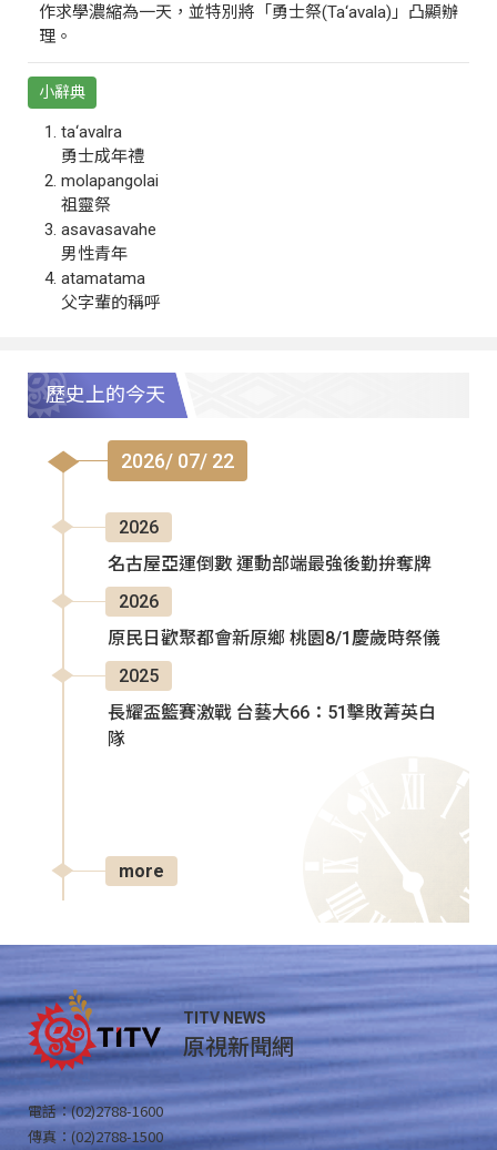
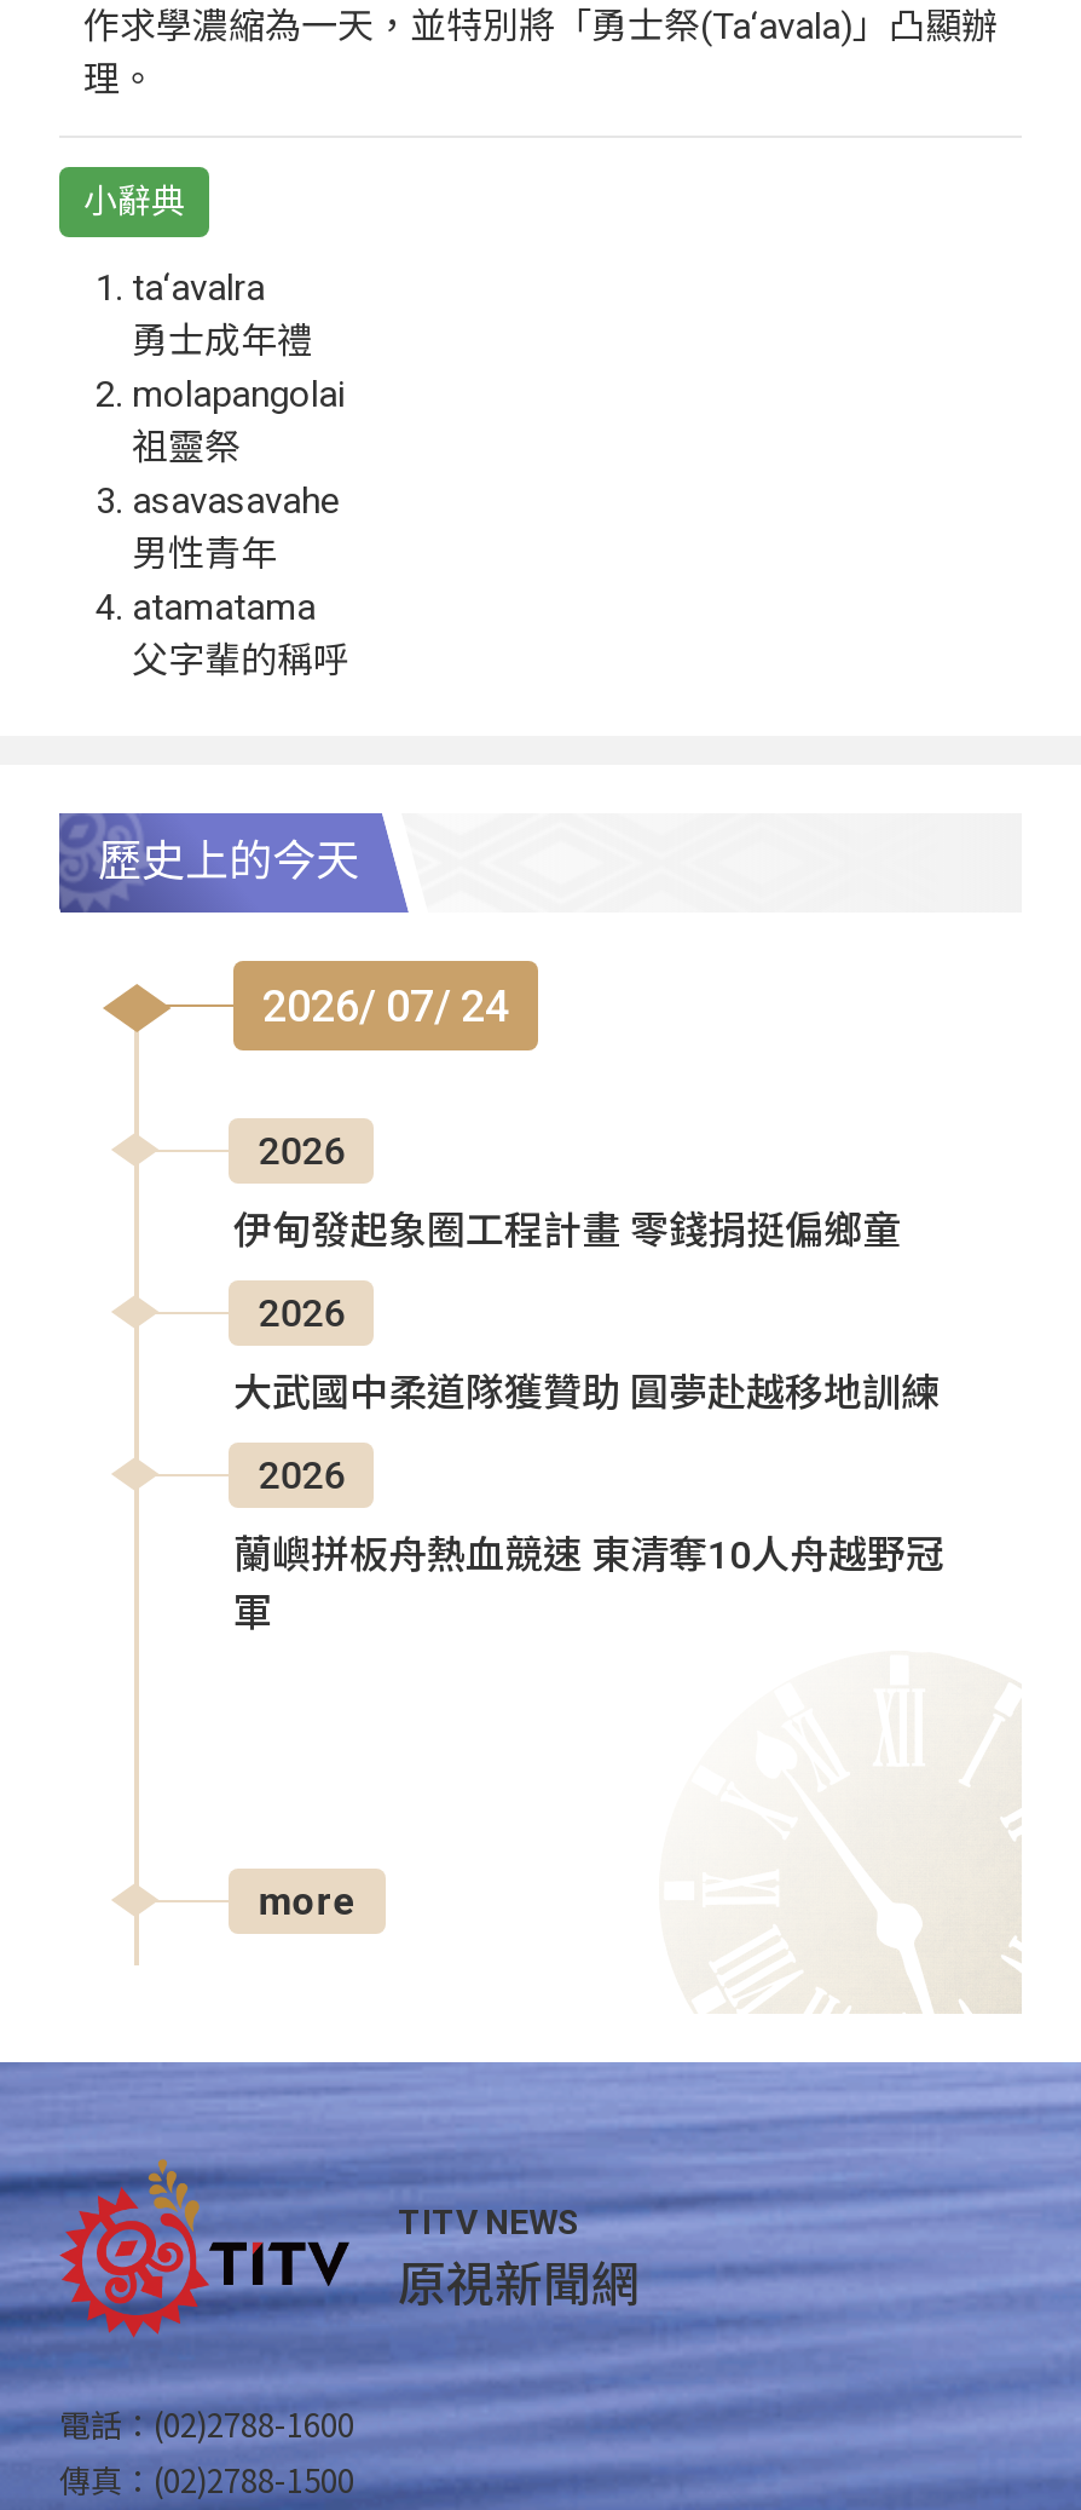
- 2026/ 07/ 22
+ 2026/ 07/ 24

- 名古屋亞運倒數 運動部端最強後勤拚奪牌
+ 伊甸發起象圈工程計畫 零錢捐挺偏鄉童

- 原民日歡聚都會新原鄉 桃園8/1慶歲時祭儀
+ 大武國中柔道隊獲贊助 圓夢赴越移地訓練

- 2025
+ 2026

- 長耀盃籃賽激戰 台藝大66：51擊敗菁英白
- 隊
+ 蘭嶼拼板舟熱血競速 東清奪10人舟越野冠
+ 軍
